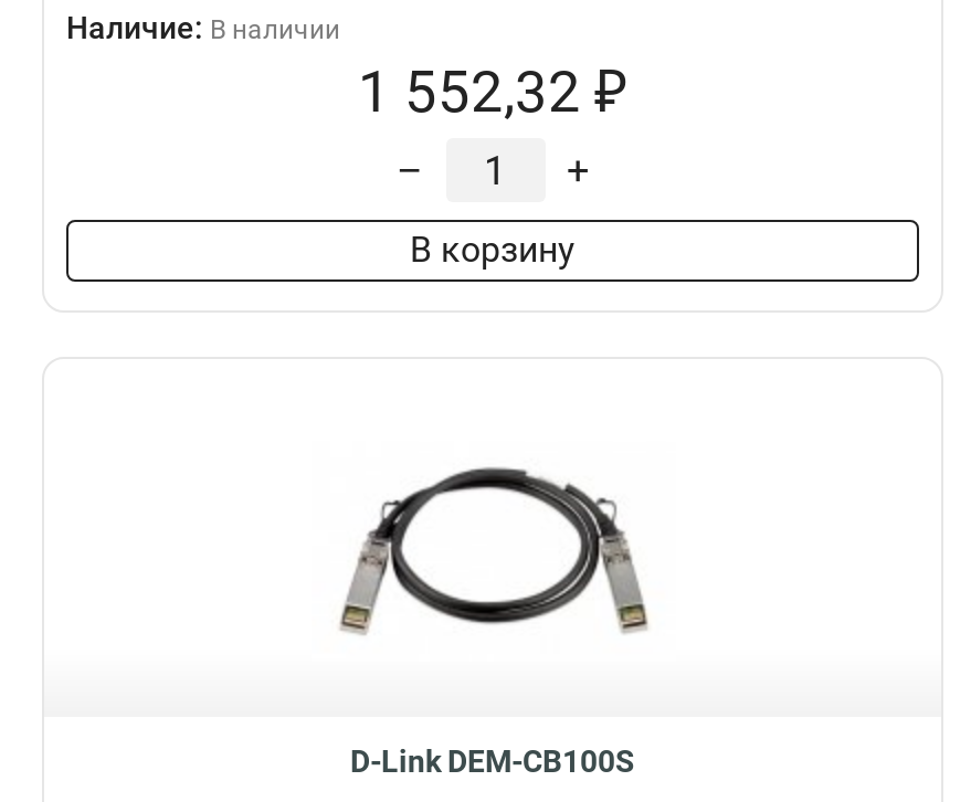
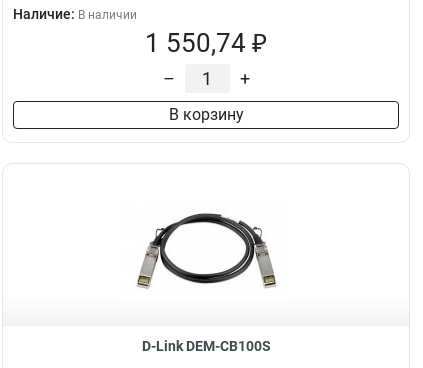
- 1 552,32 ₽
+ 1 550,74 ₽
